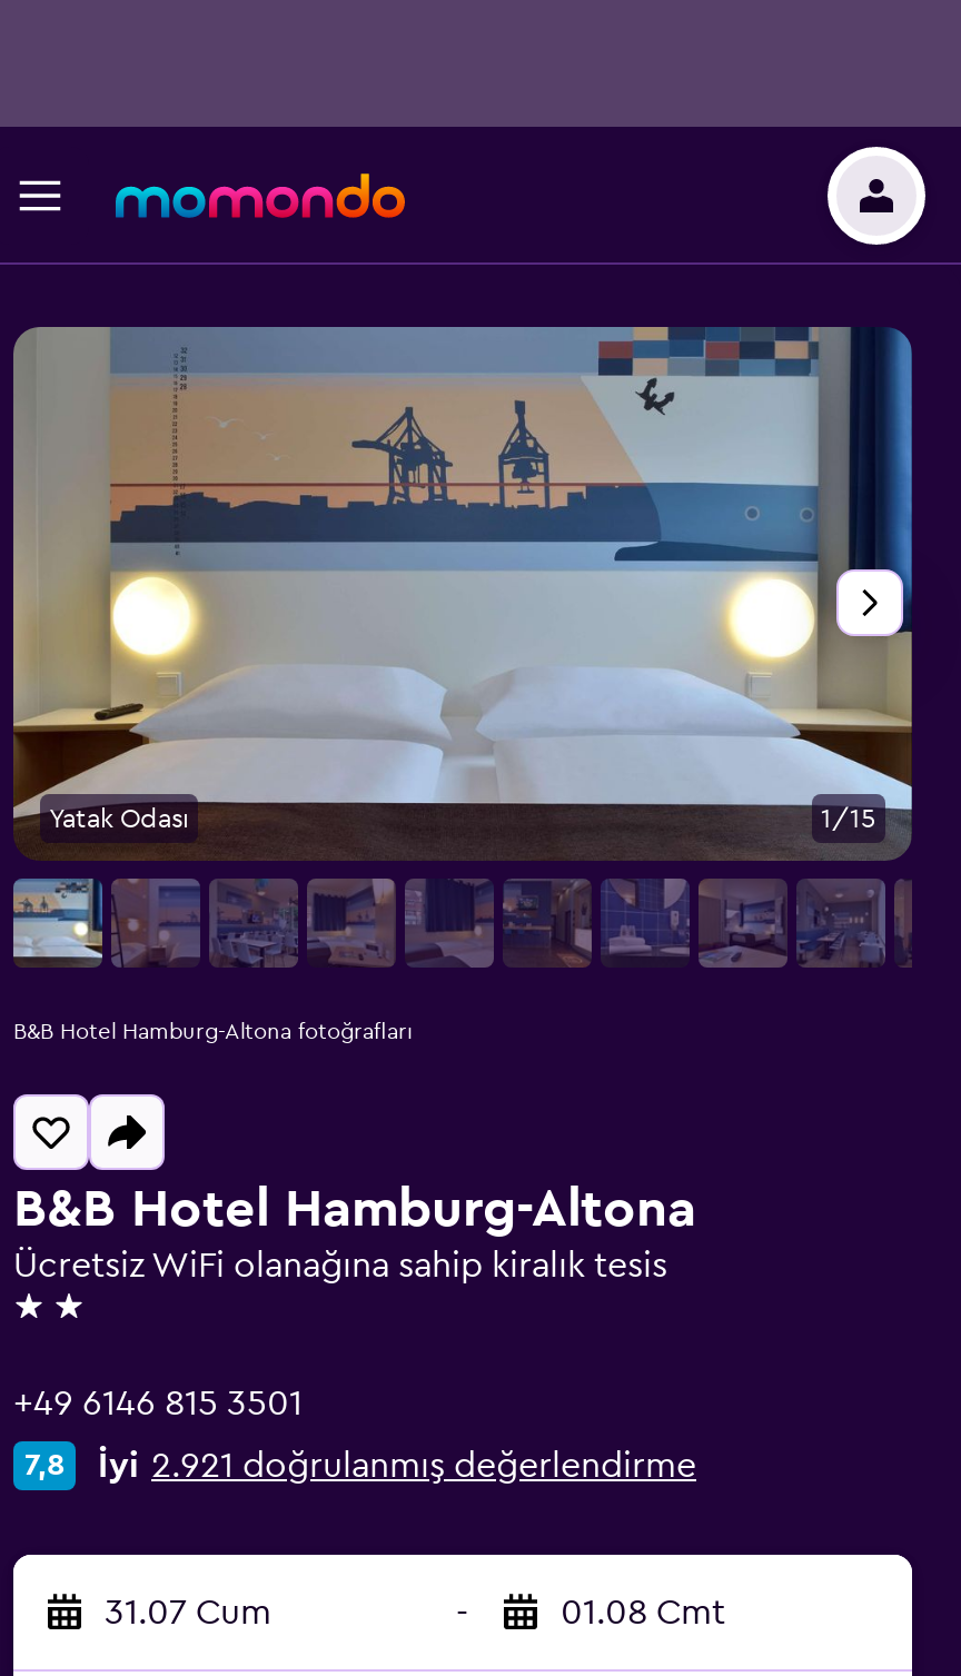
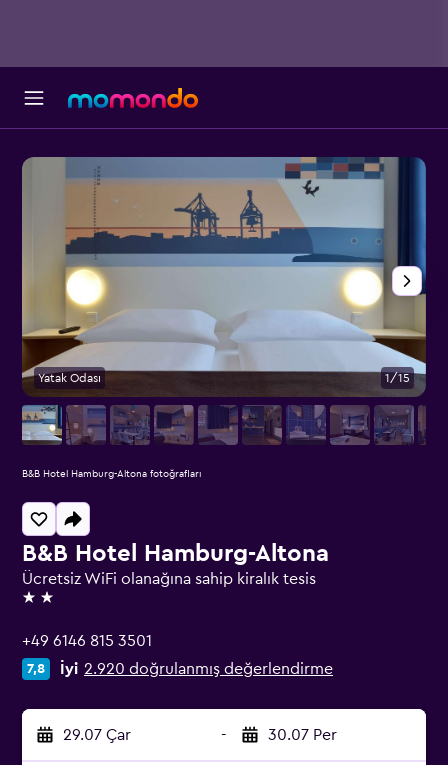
- [image]

- İyi 2.921 doğrulanmış değerlendirme
+ İyi 2.920 doğrulanmış değerlendirme

- 31.07 Cum
+ 29.07 Çar

- 01.08 Cmt
+ 30.07 Per
